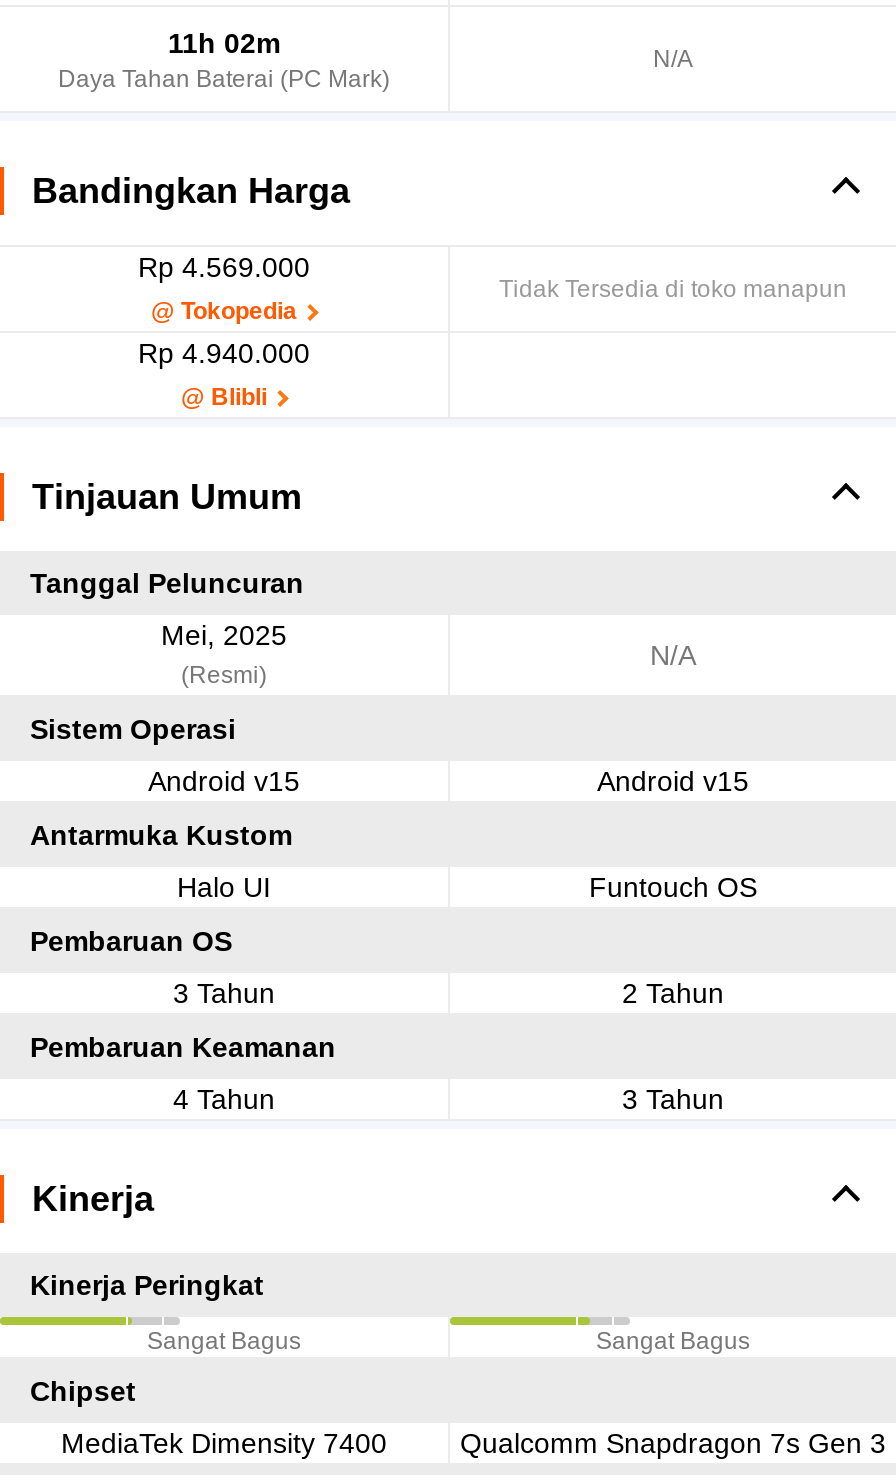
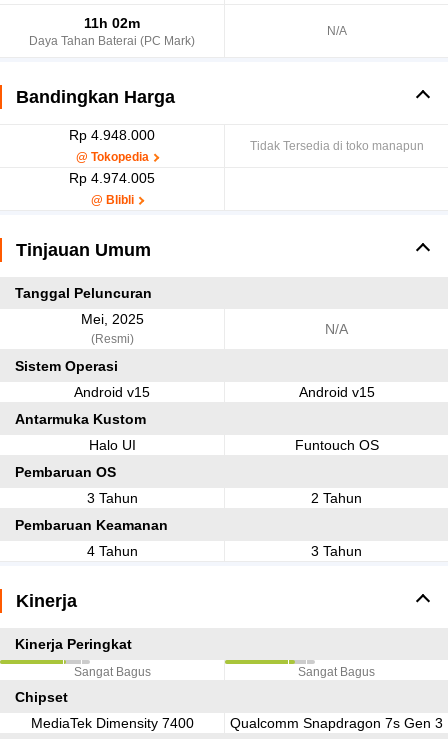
- Rp 4.569.000
+ Rp 4.948.000

- Rp 4.940.000
+ Rp 4.974.005
